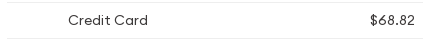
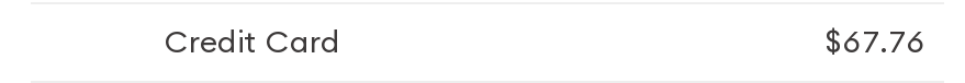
- $68.82
+ $67.76
